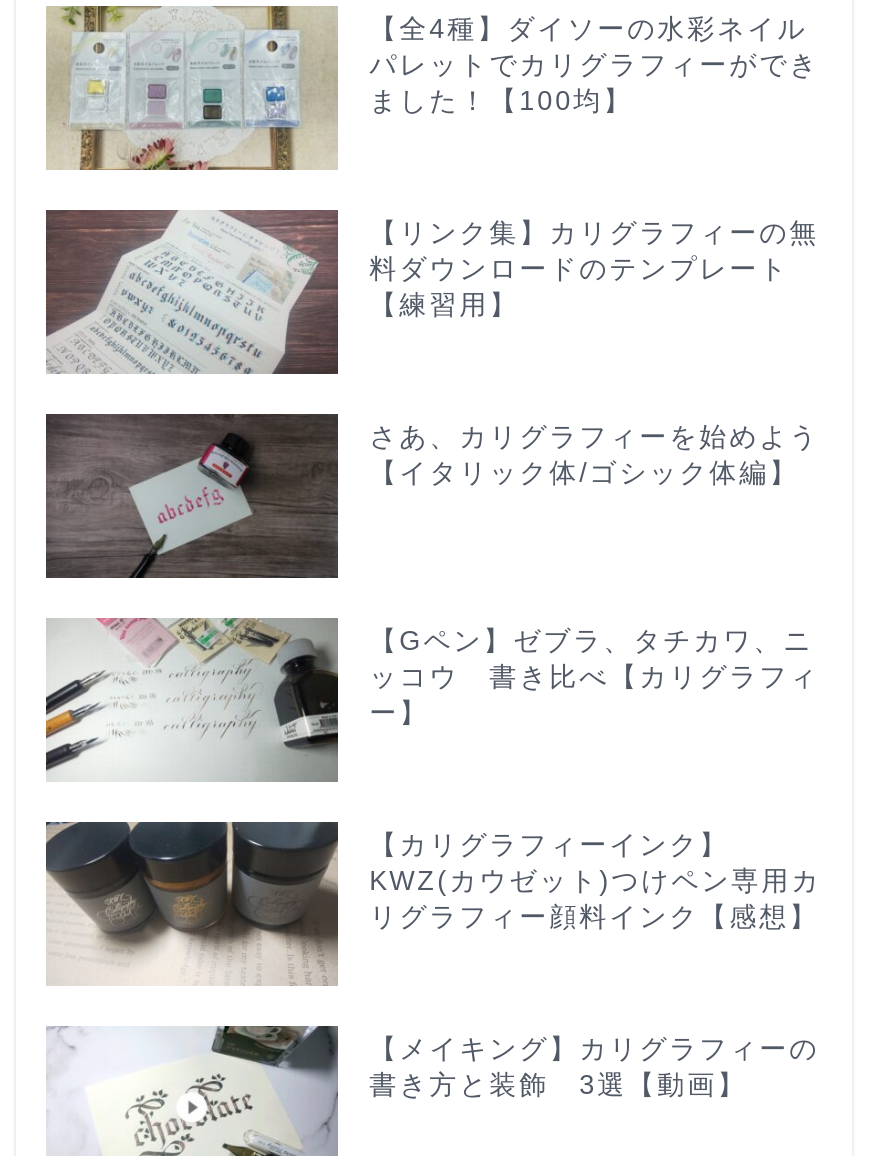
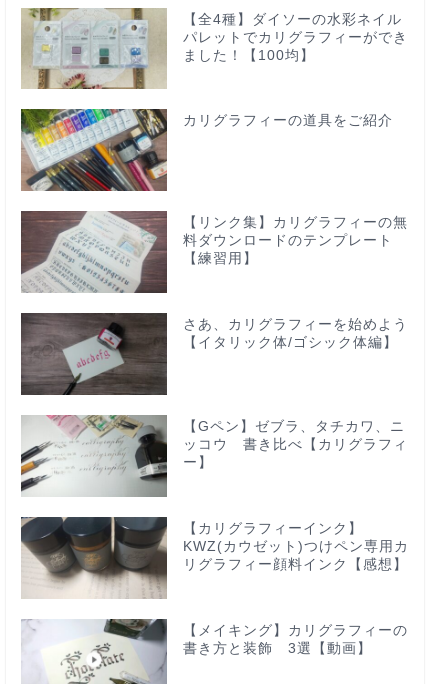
+ [image]
+ カリグラフィーの道具をご紹介
